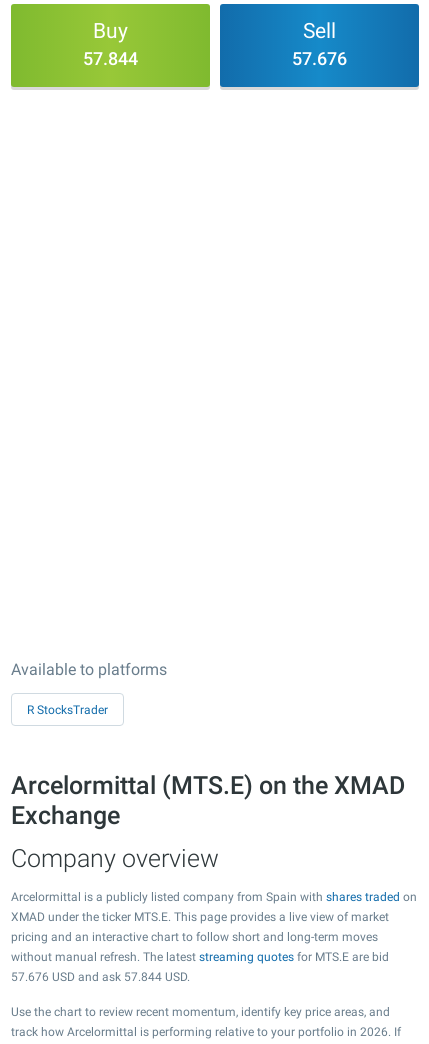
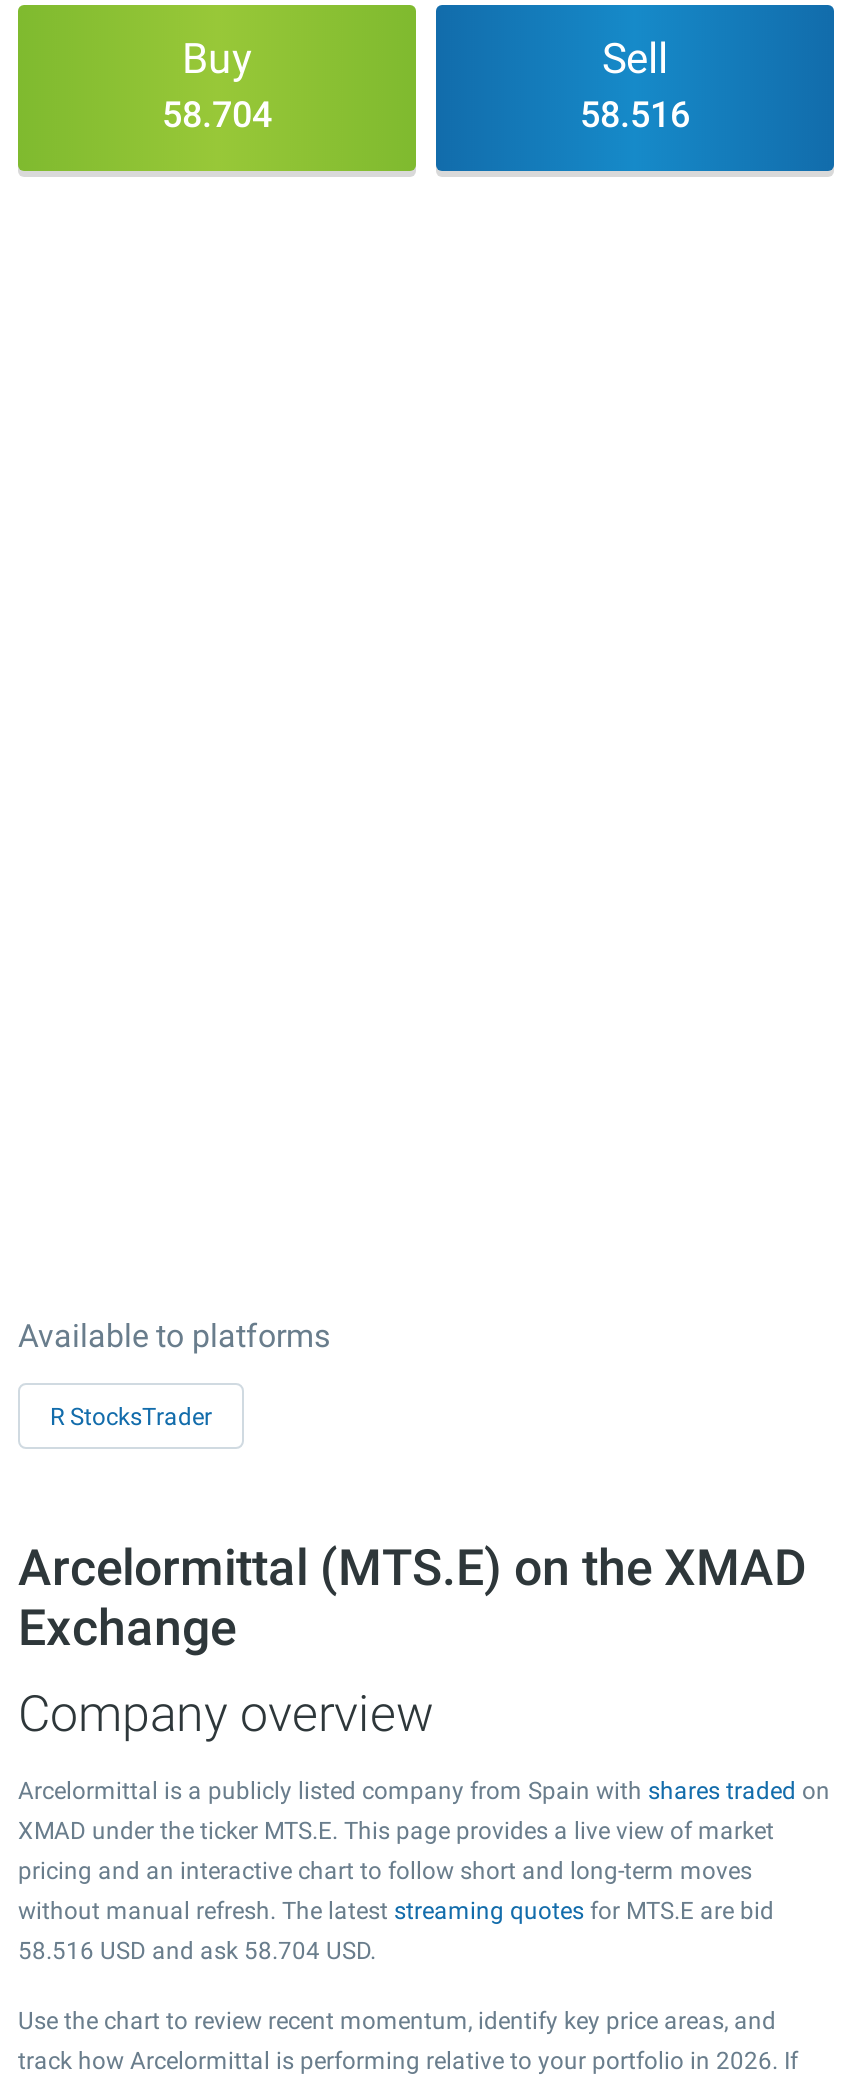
- 57.844
+ 58.704

- 57.676
+ 58.516

- 57.676 USD and ask 57.844 USD.
+ 58.516 USD and ask 58.704 USD.
